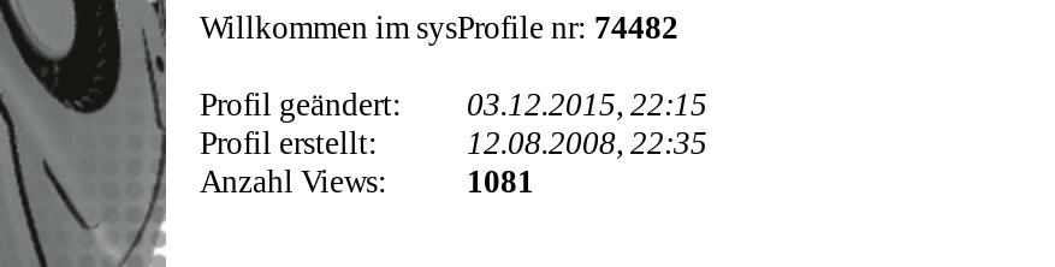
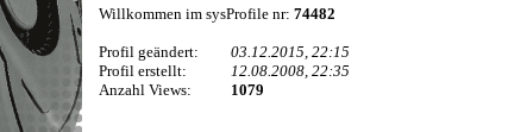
- 1081
+ 1079
